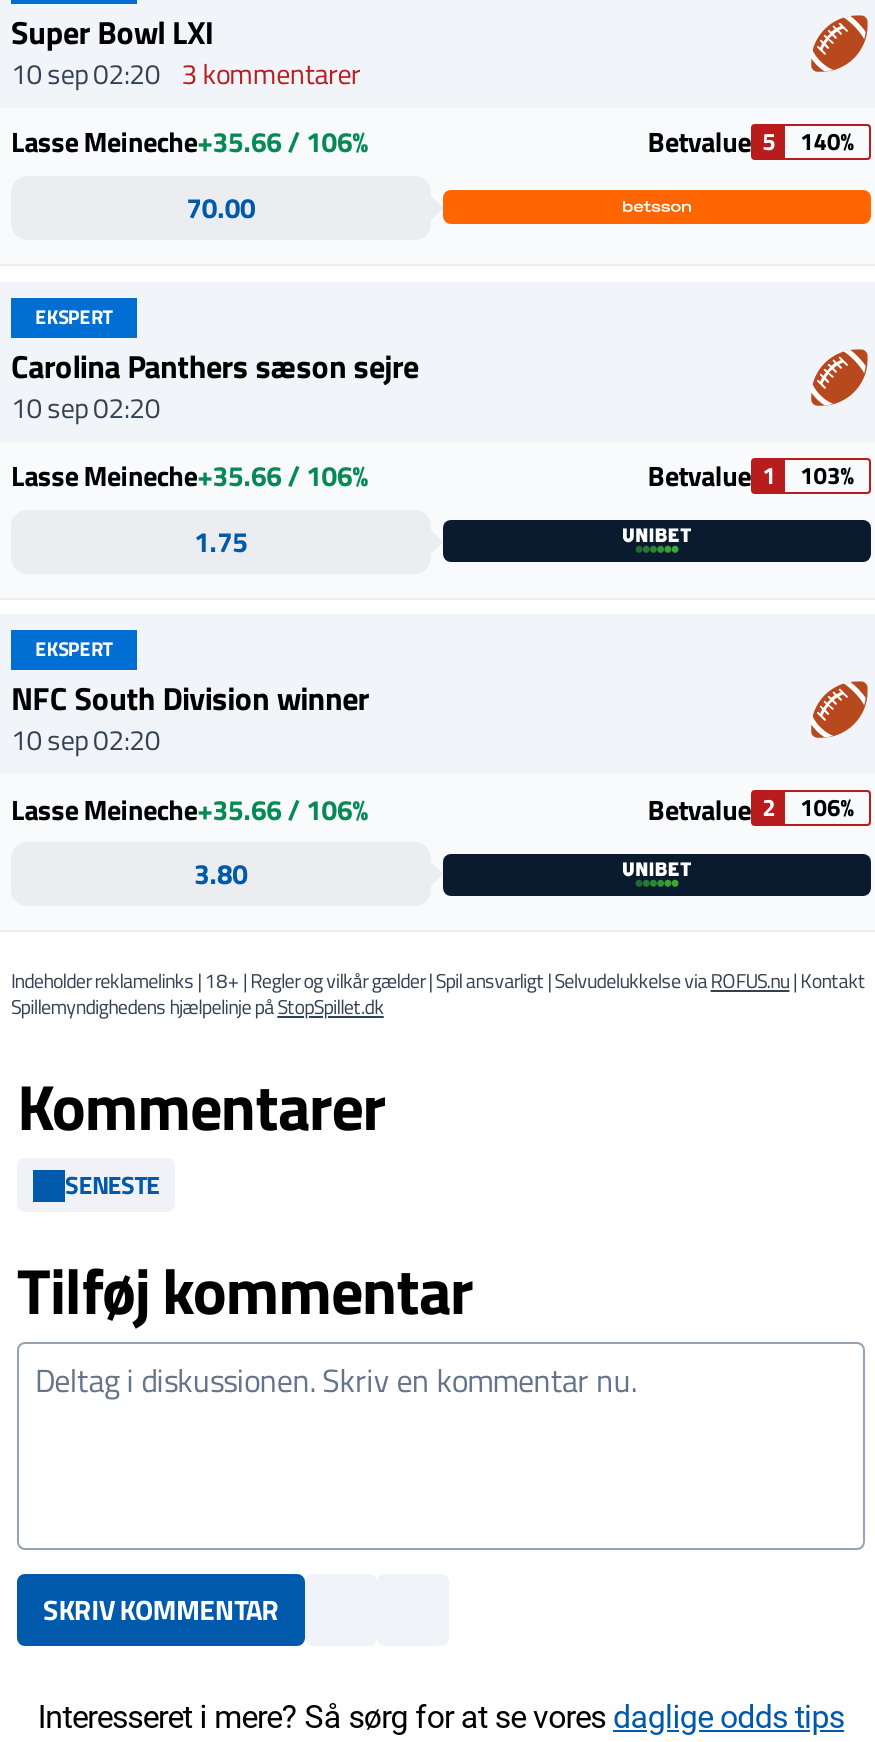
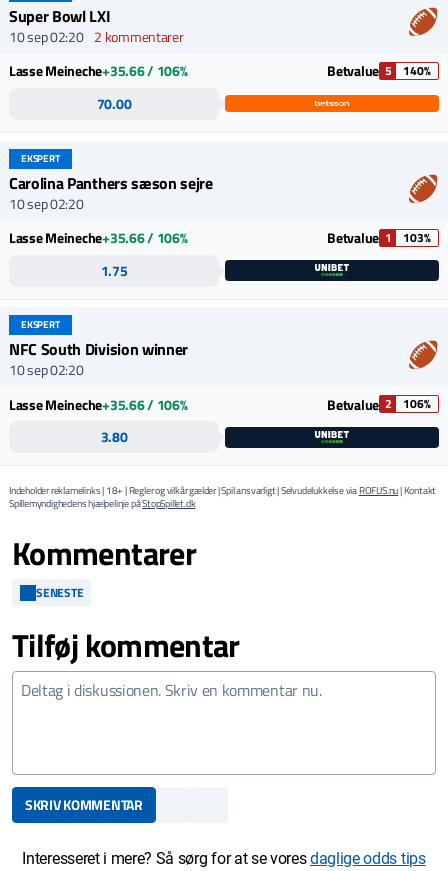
- 10 sep 02:20 3 kommentarer
+ 10 sep 02:20 2 kommentarer
